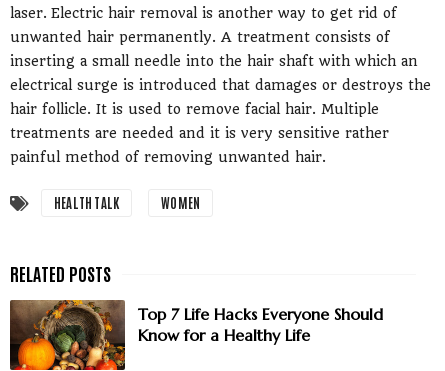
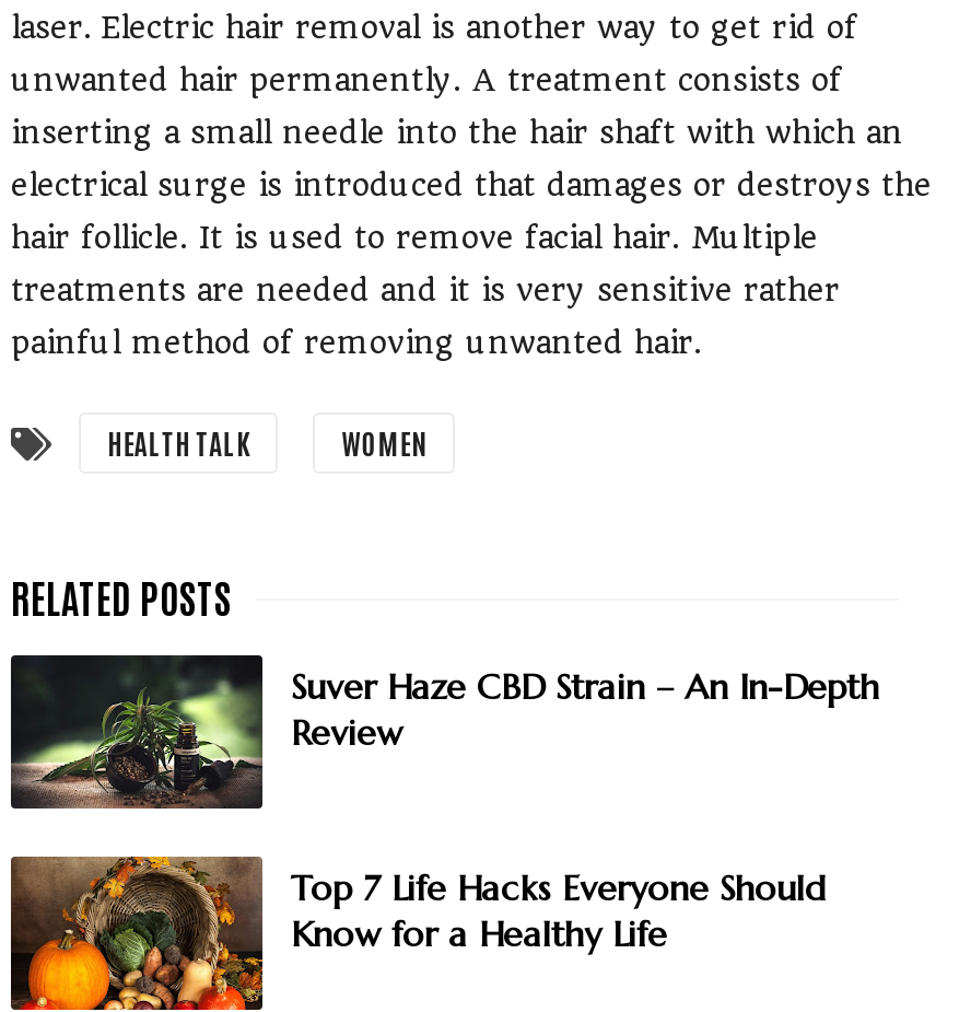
+ [image]
+ Suver Haze CBD Strain – An In-Depth
+ Review
